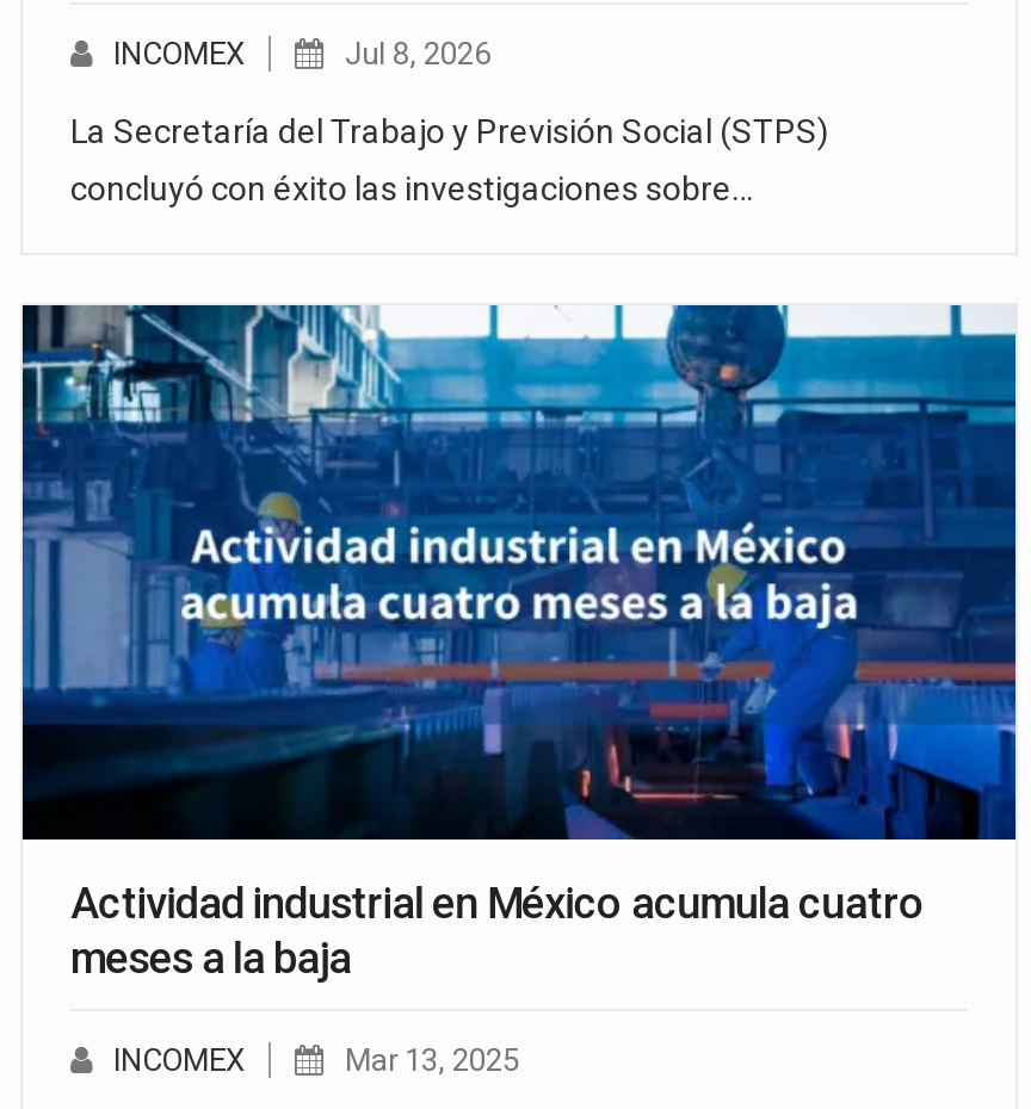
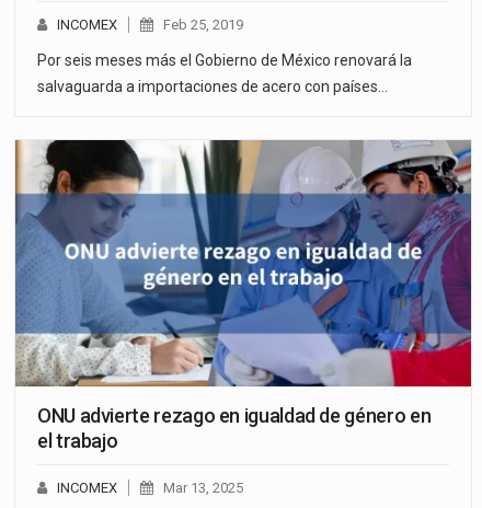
- Jul 8, 2026
+ Feb 25, 2019

- La Secretaría del Trabajo y Previsión Social (STPS)
+ Por seis meses más el Gobierno de México renovará la

- concluyó con éxito las investigaciones sobre…
+ salvaguarda a importaciones de acero con países…

- [image]
- Actividad industrial en México acumula cuatro
- meses a la baja
+ [image]
+ ONU advierte rezago en igualdad de género en
+ el trabajo
